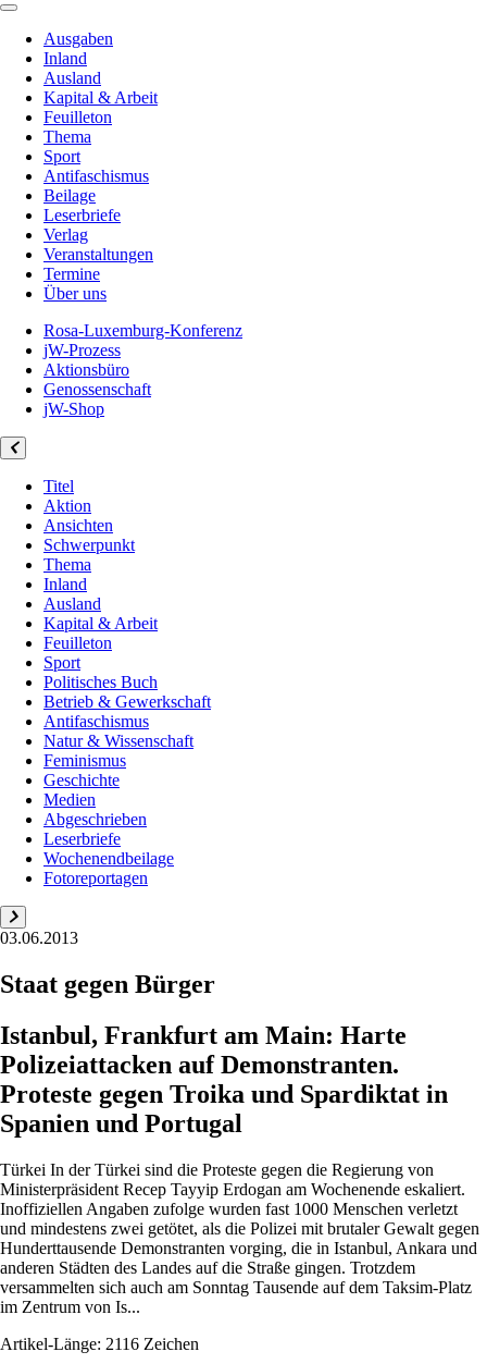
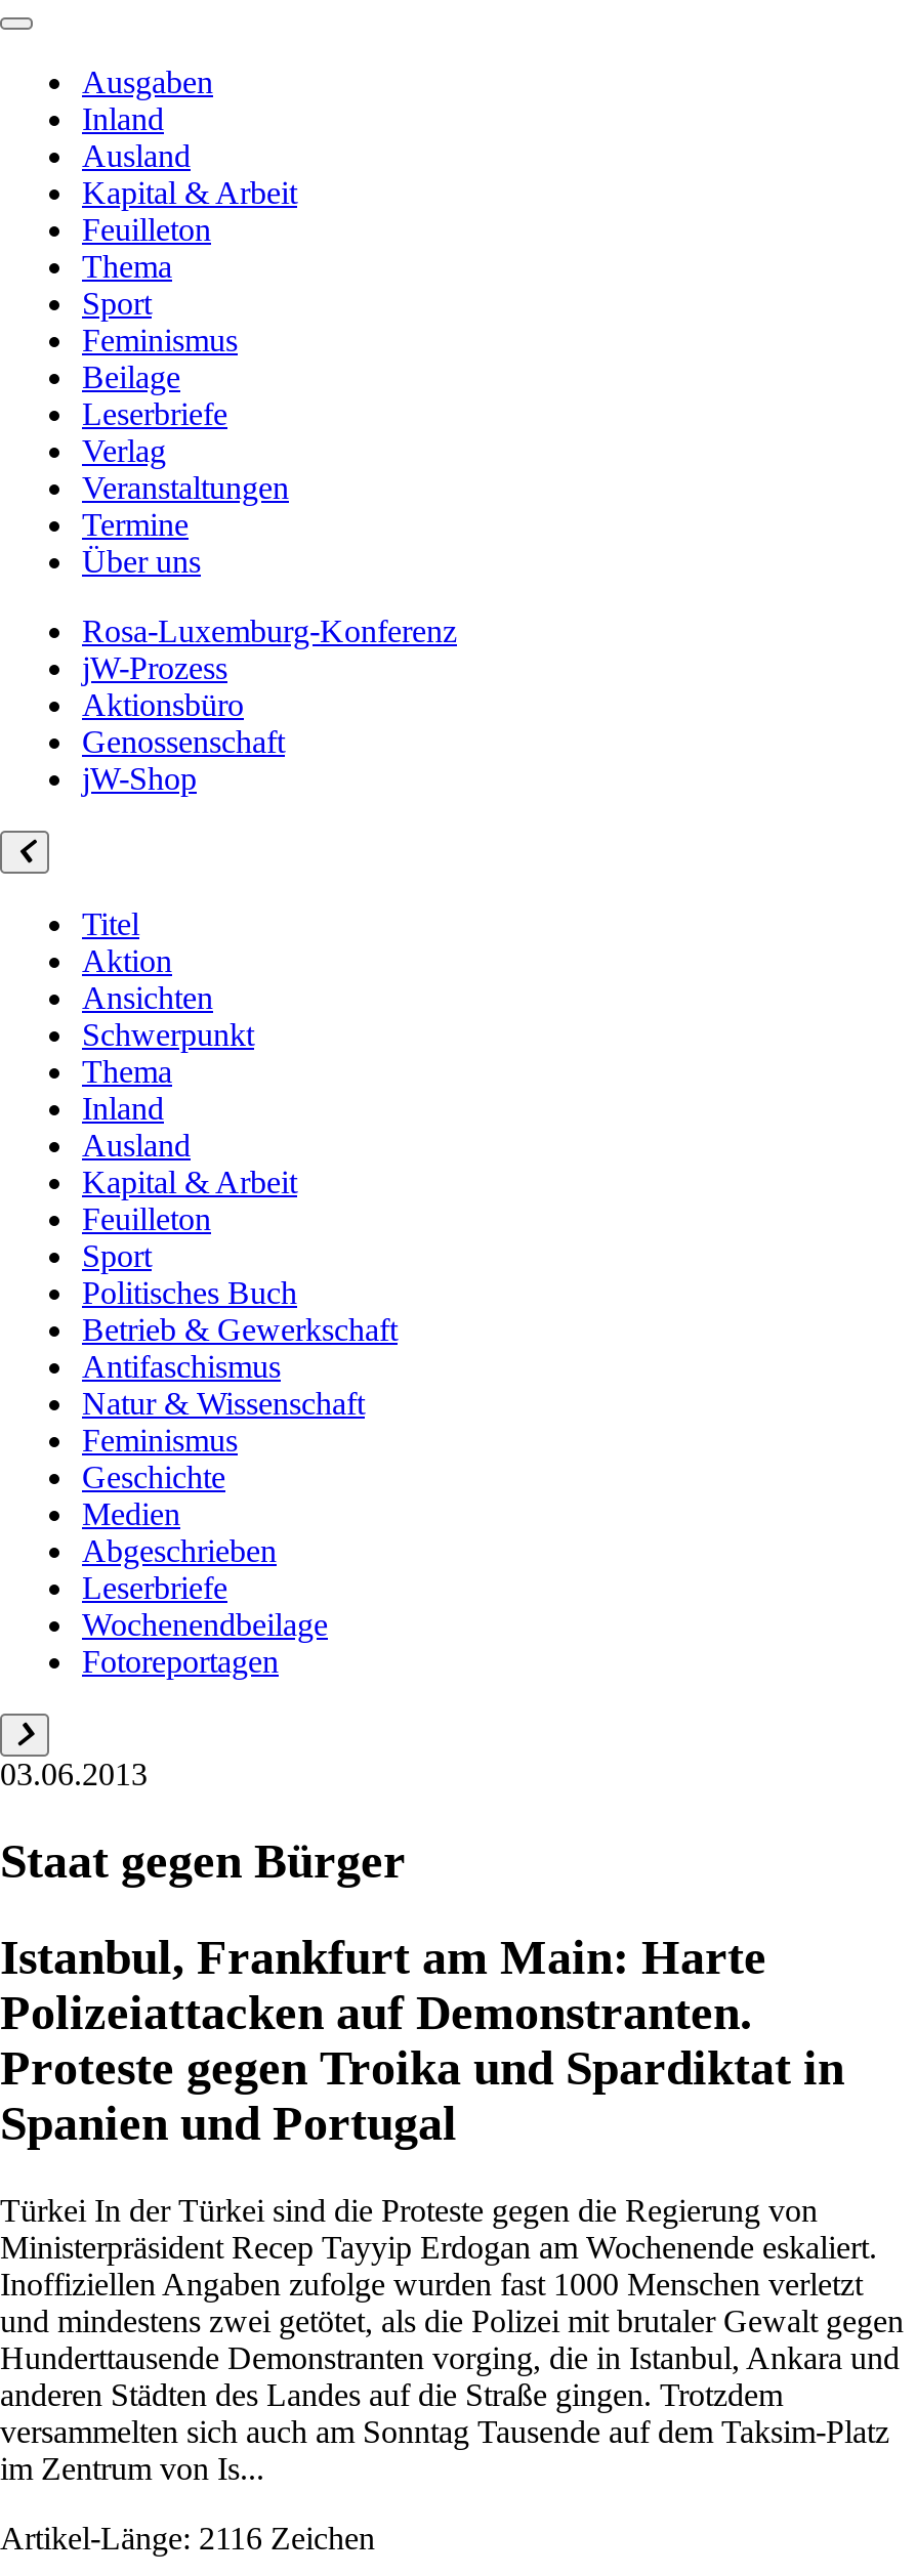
- Antifaschismus
+ Feminismus
